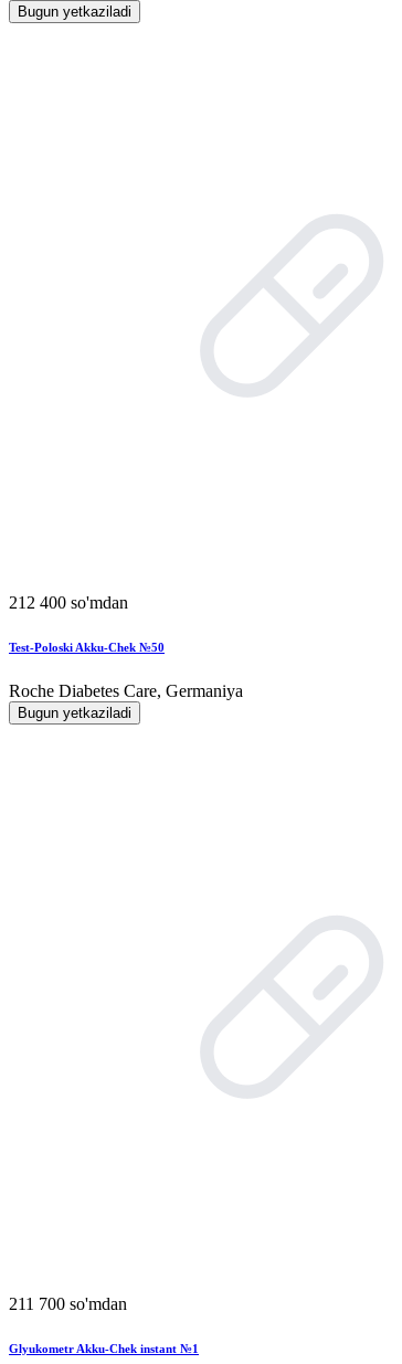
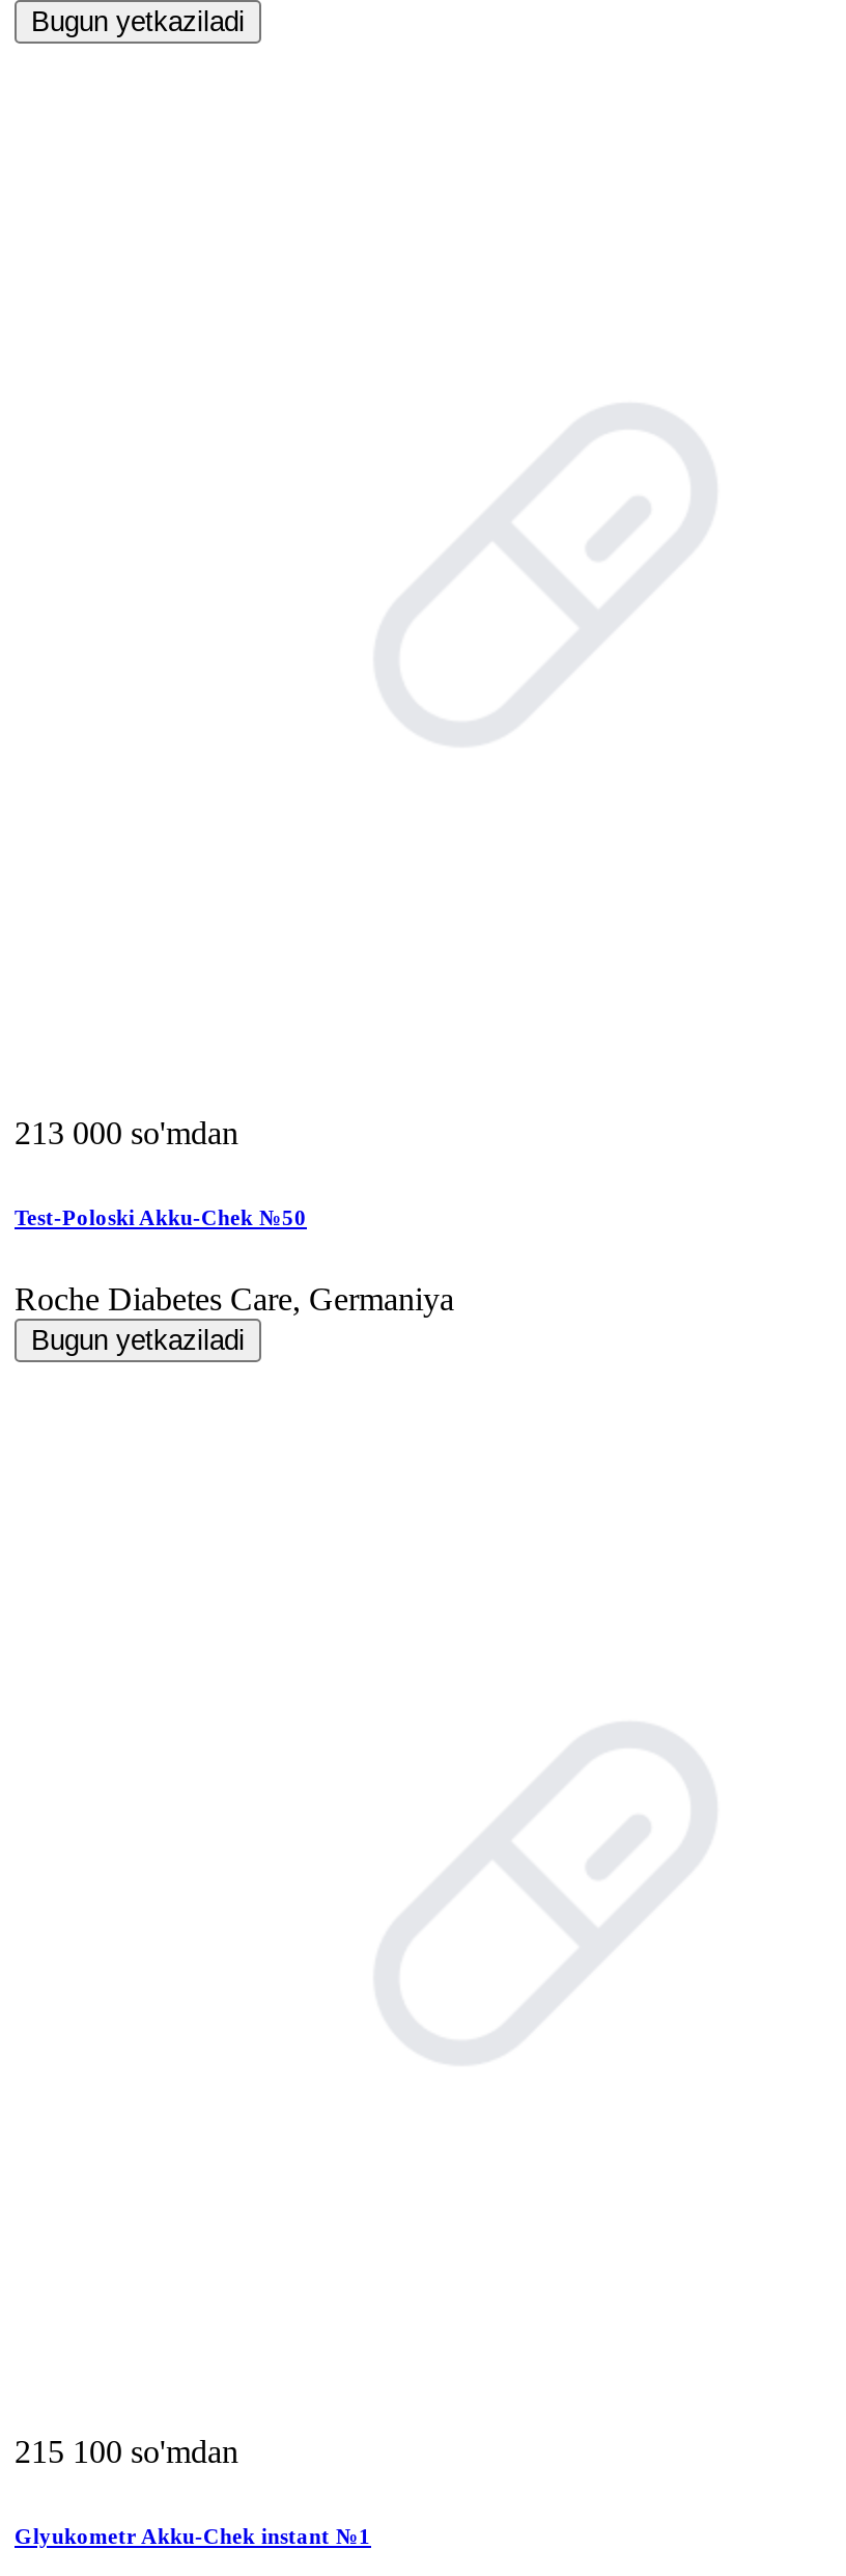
- 212 400 so'mdan
+ 213 000 so'mdan

- 211 700 so'mdan
+ 215 100 so'mdan
